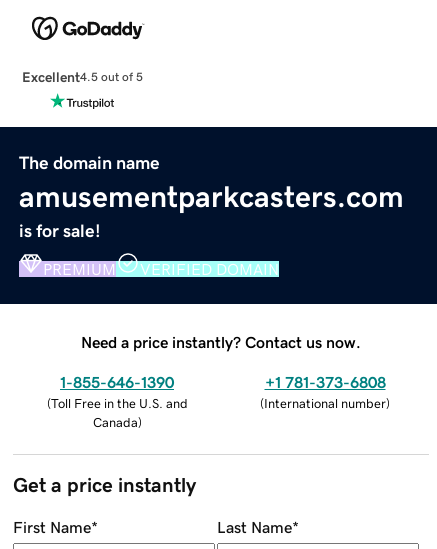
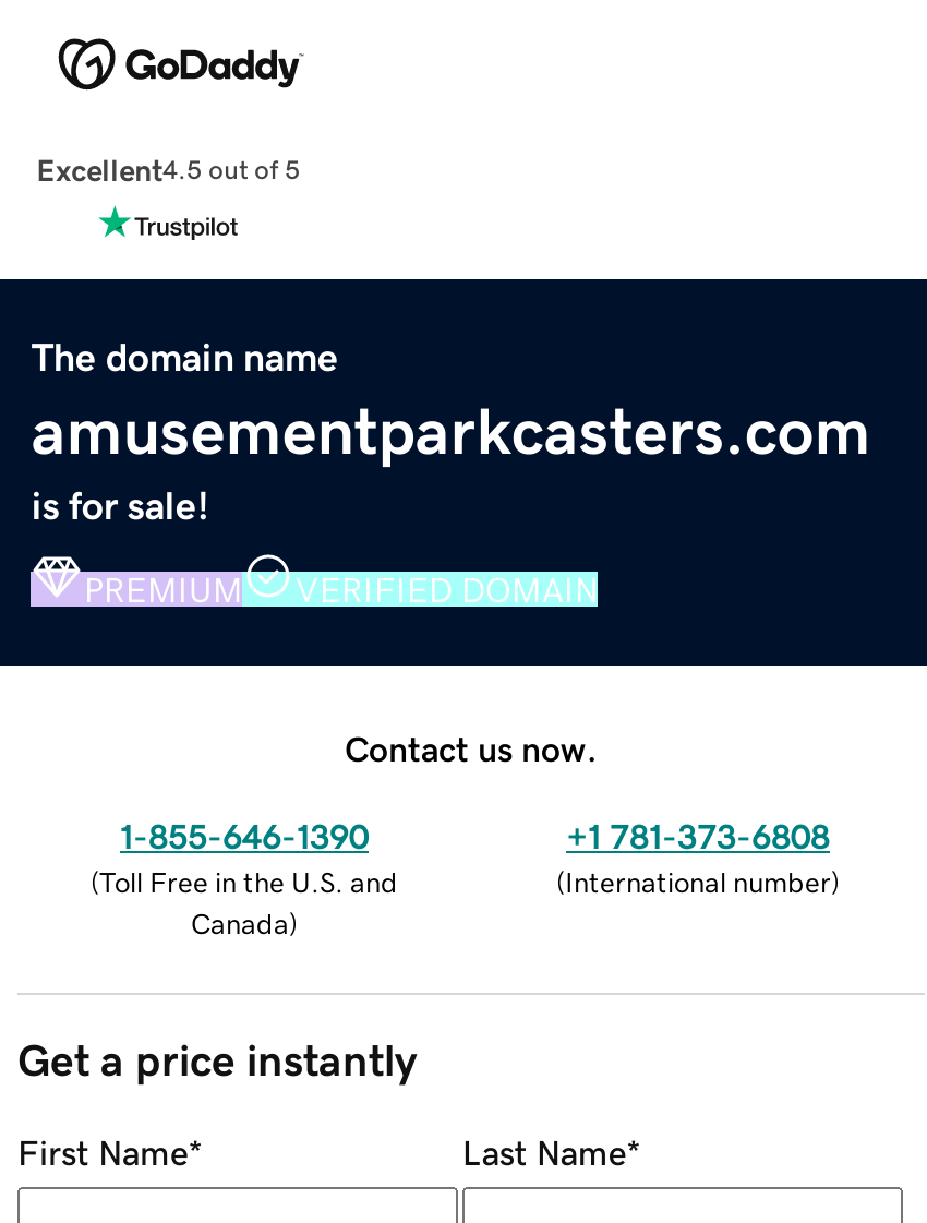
- Need a price instantly? Contact us now.
+ Contact us now.
